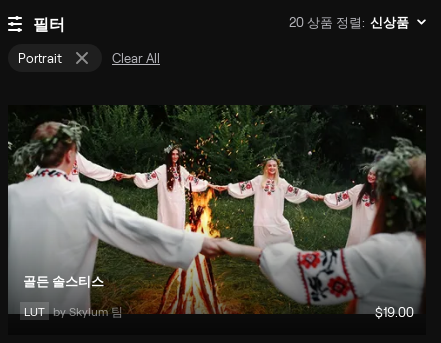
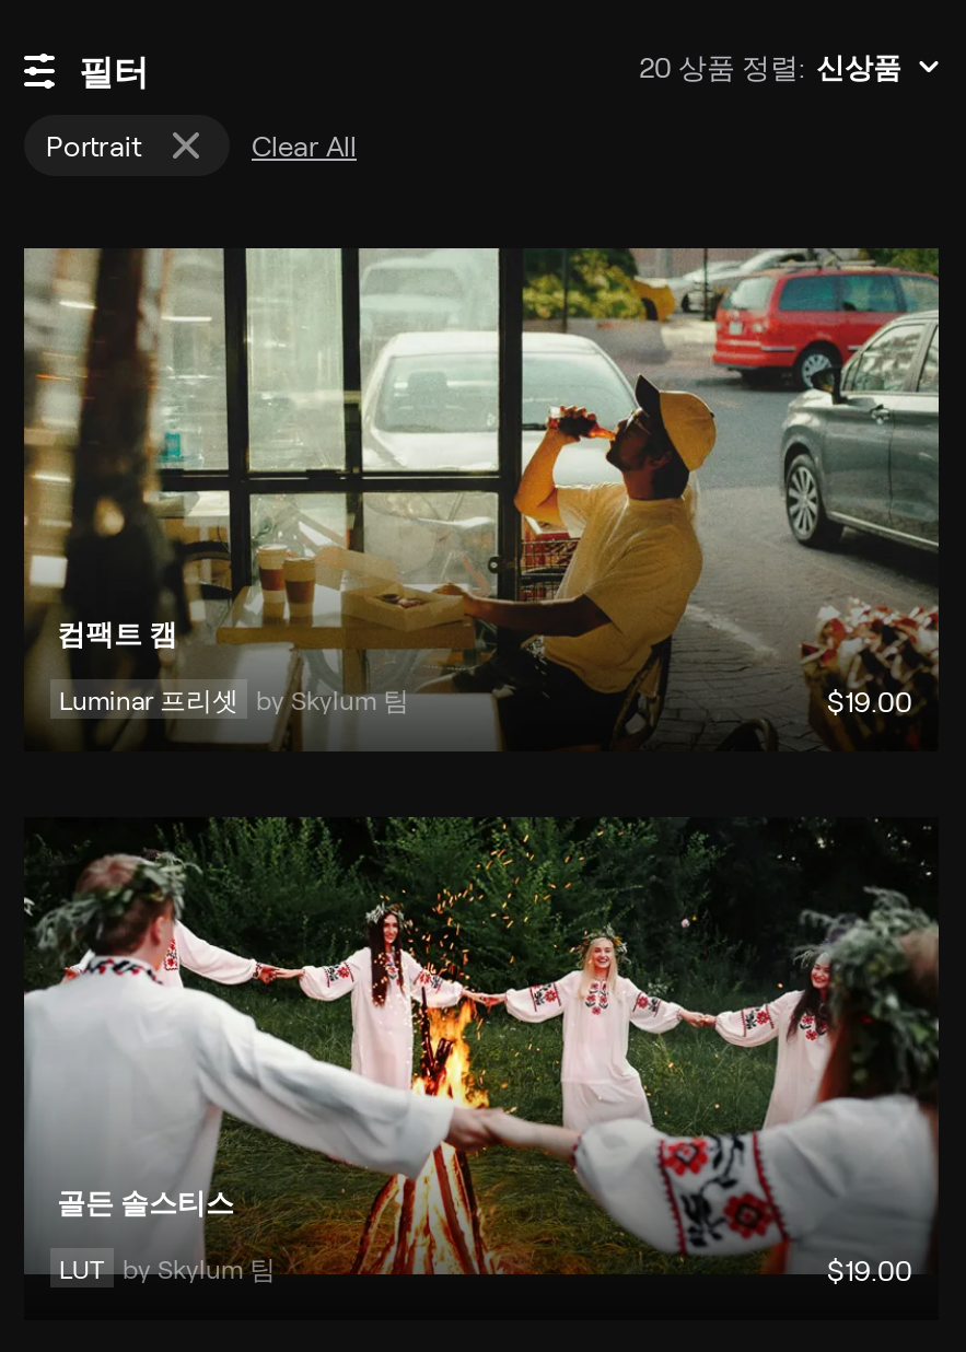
+ [image]
+ 컴팩트 캠
+ Luminar 프리셋 by Skylum 팀
+ $19.00
